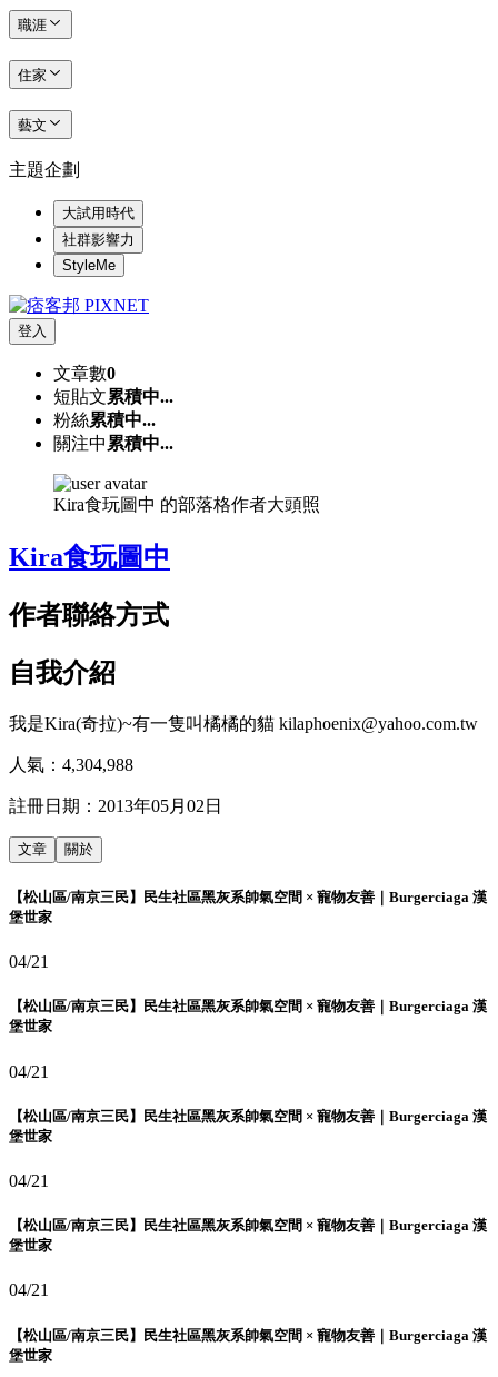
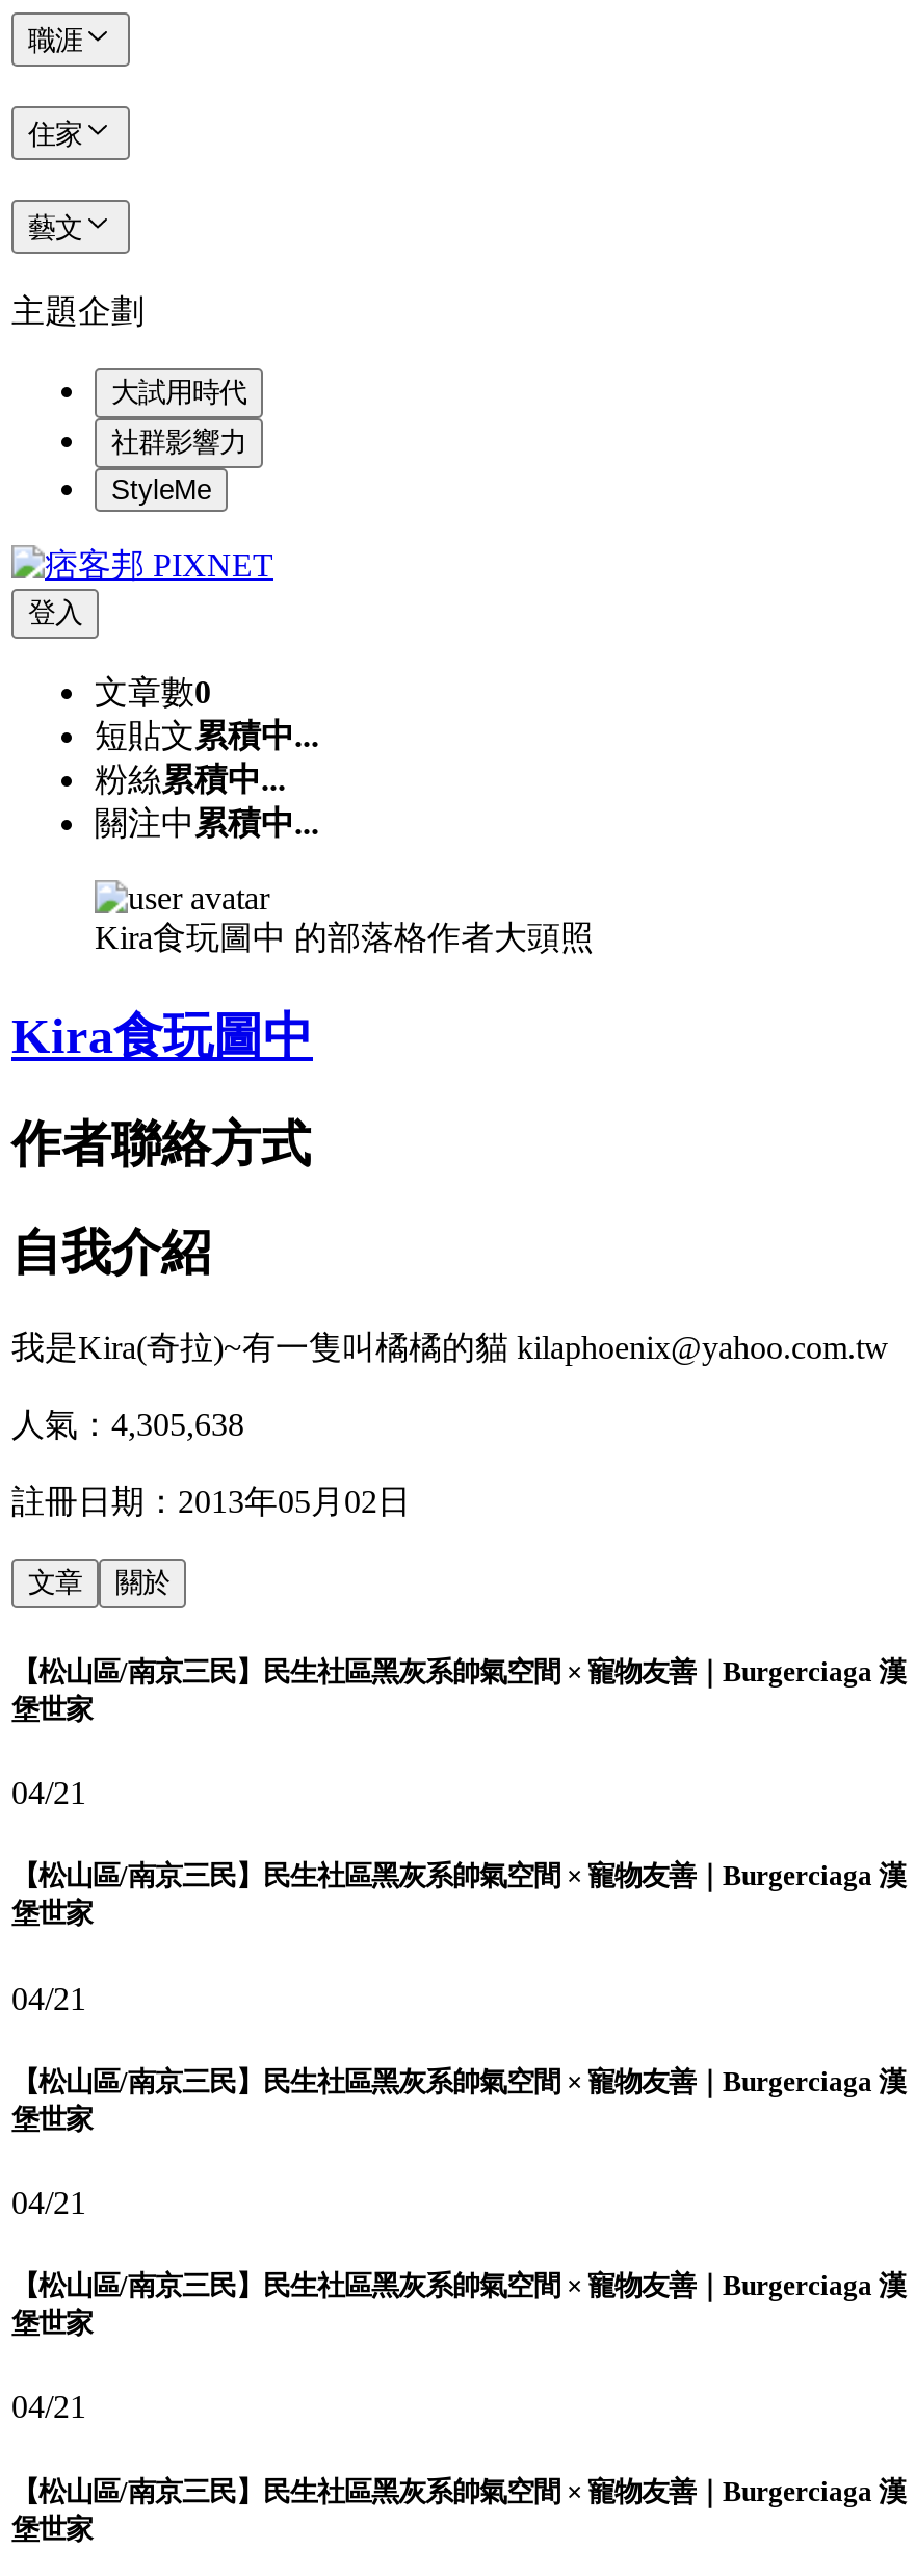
- 人氣：4,304,988
+ 人氣：4,305,638
